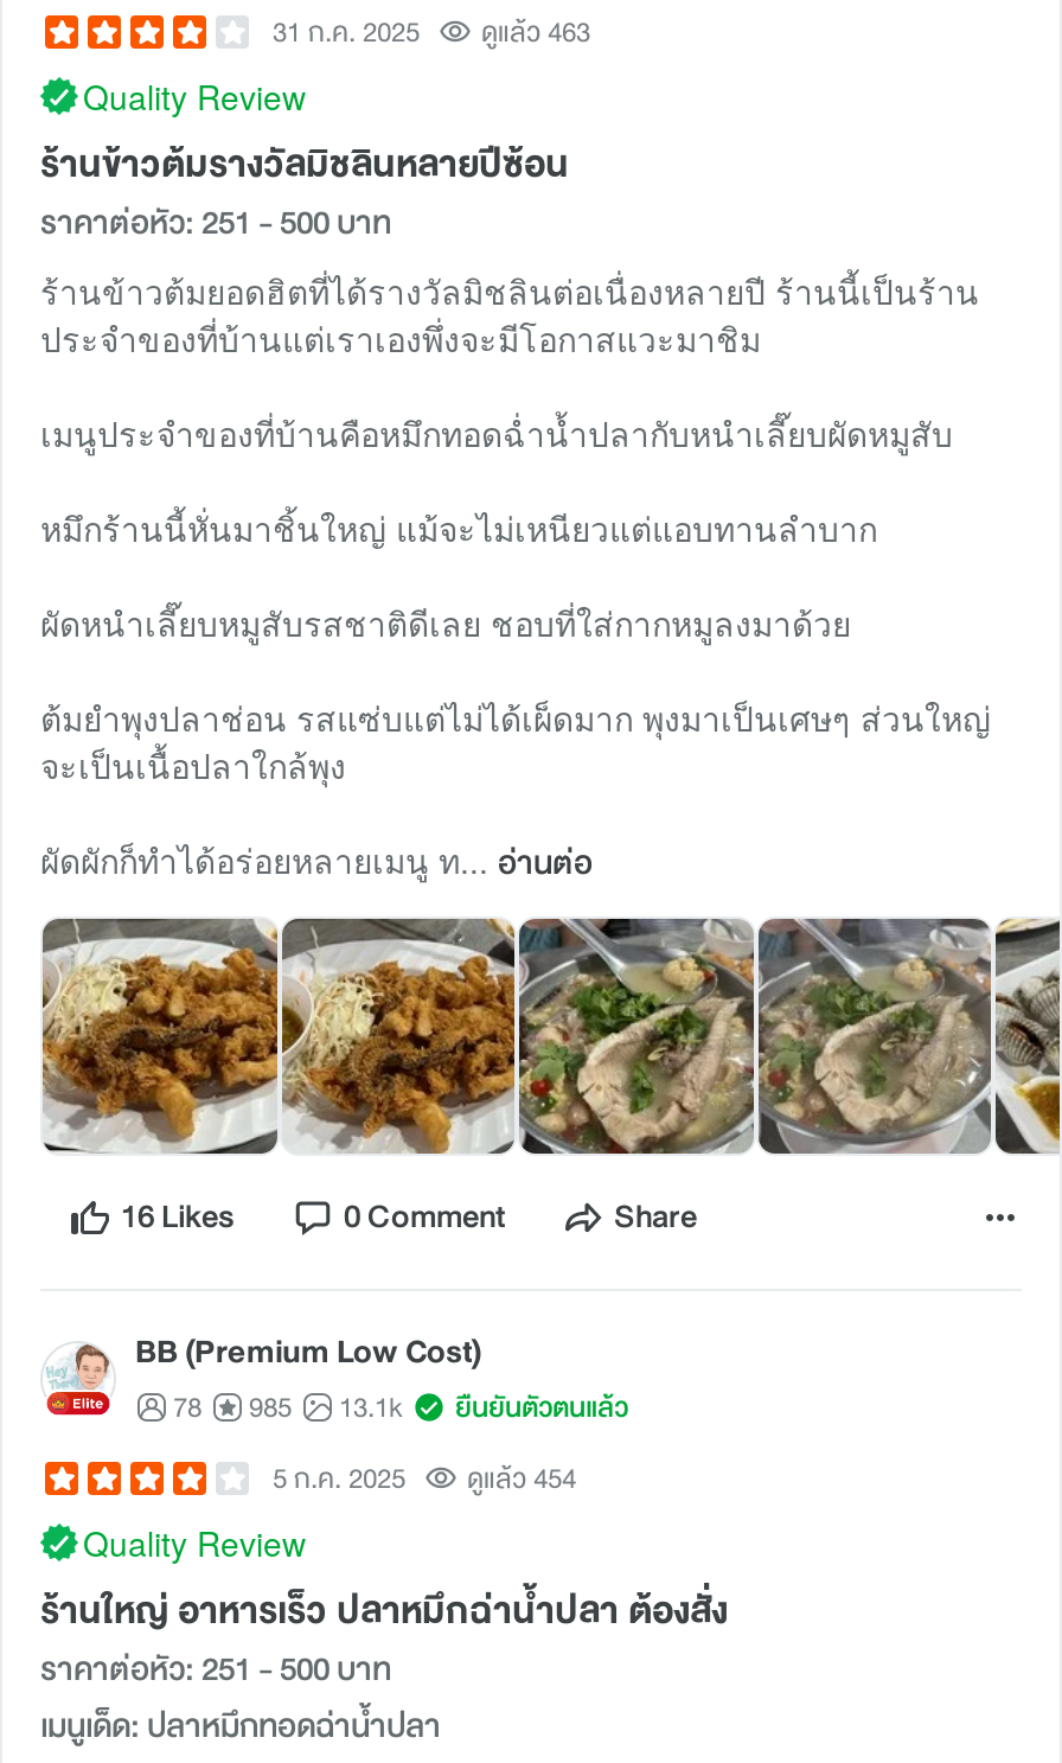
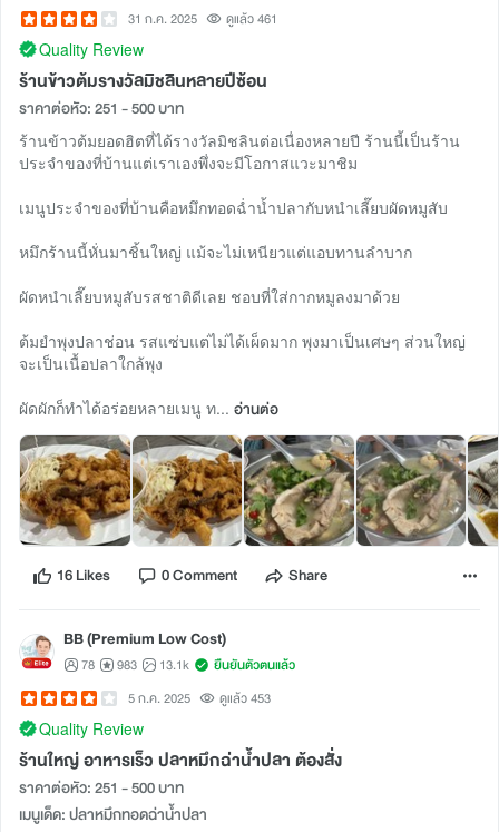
- 31 ก.ค. 2025 ดูแล้ว 463
+ 31 ก.ค. 2025 ดูแล้ว 461

- 78 985 13.1k ยืนยันตัวตนแล้ว
+ 78 983 13.1k ยืนยันตัวตนแล้ว

- 5 ก.ค. 2025 ดูแล้ว 454
+ 5 ก.ค. 2025 ดูแล้ว 453
